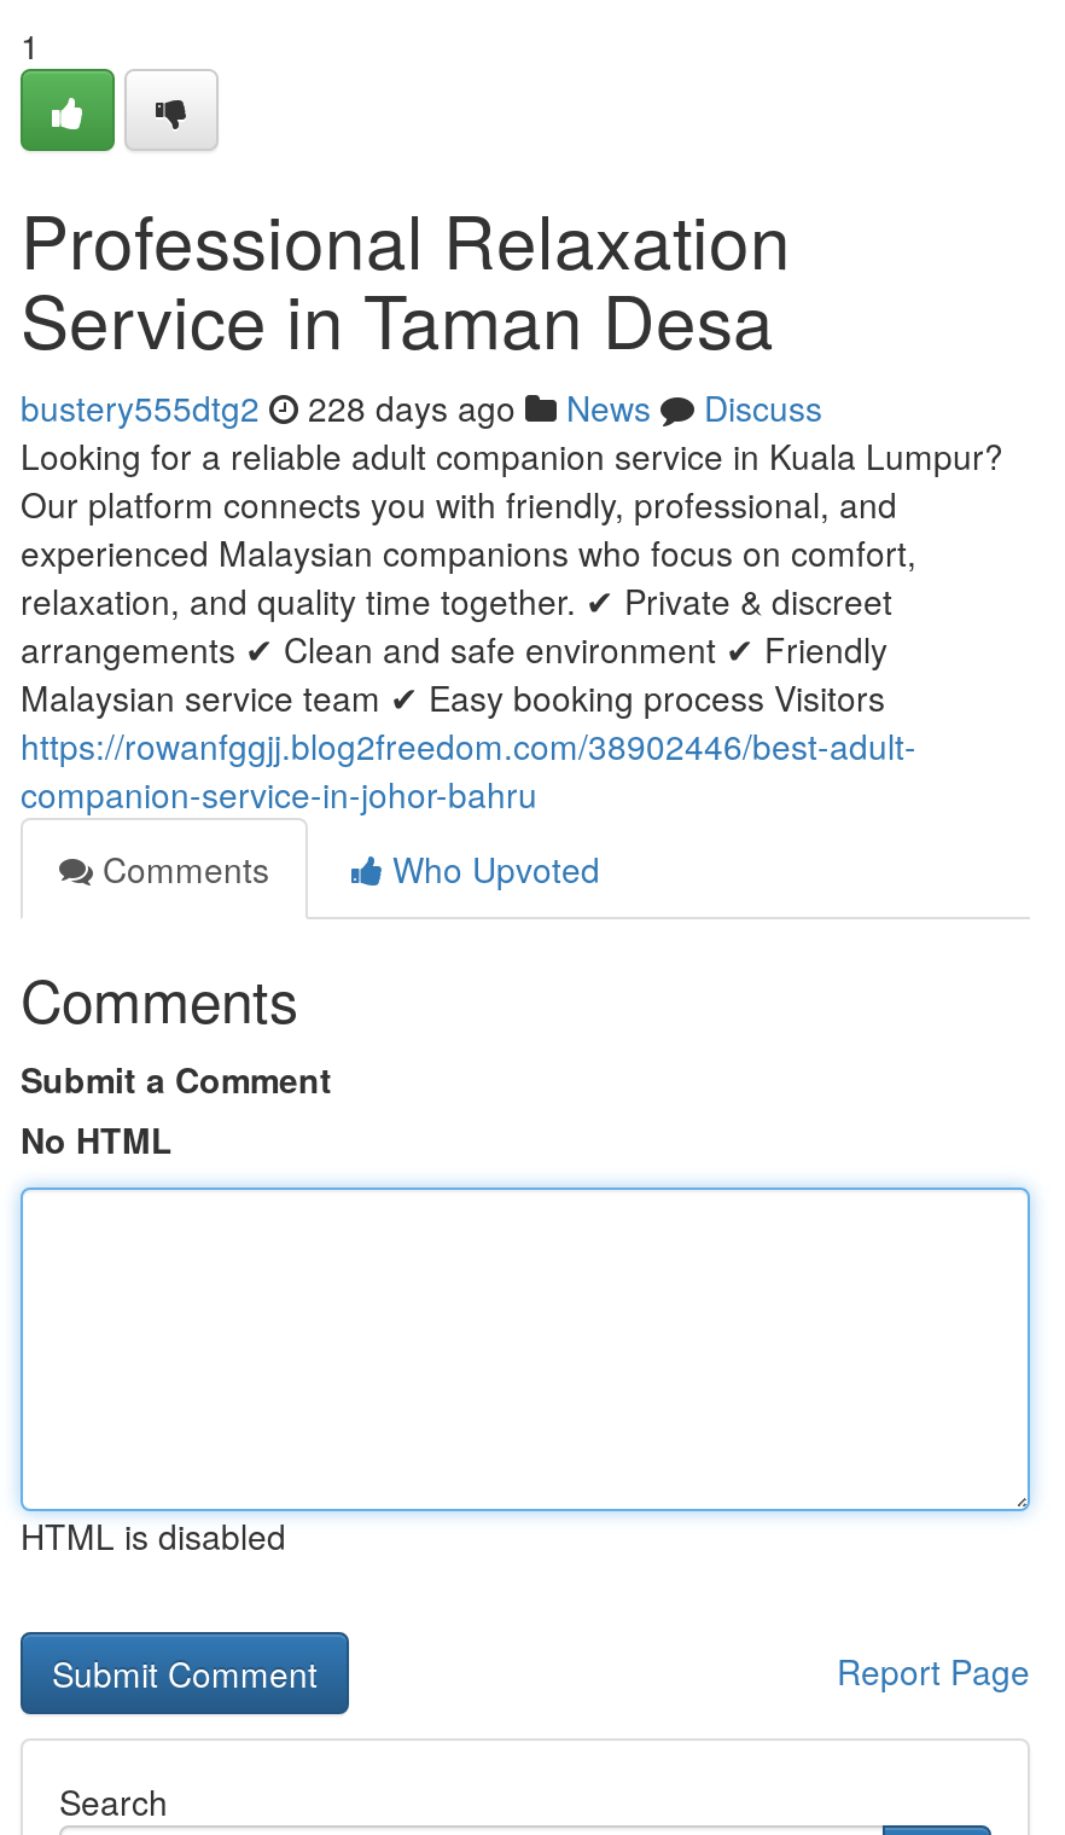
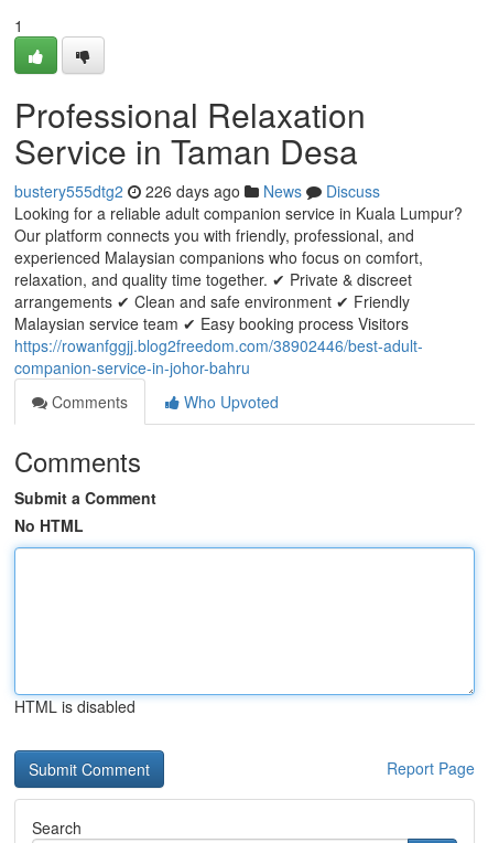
- bustery555dtg2 228 days ago News Discuss
+ bustery555dtg2 226 days ago News Discuss
